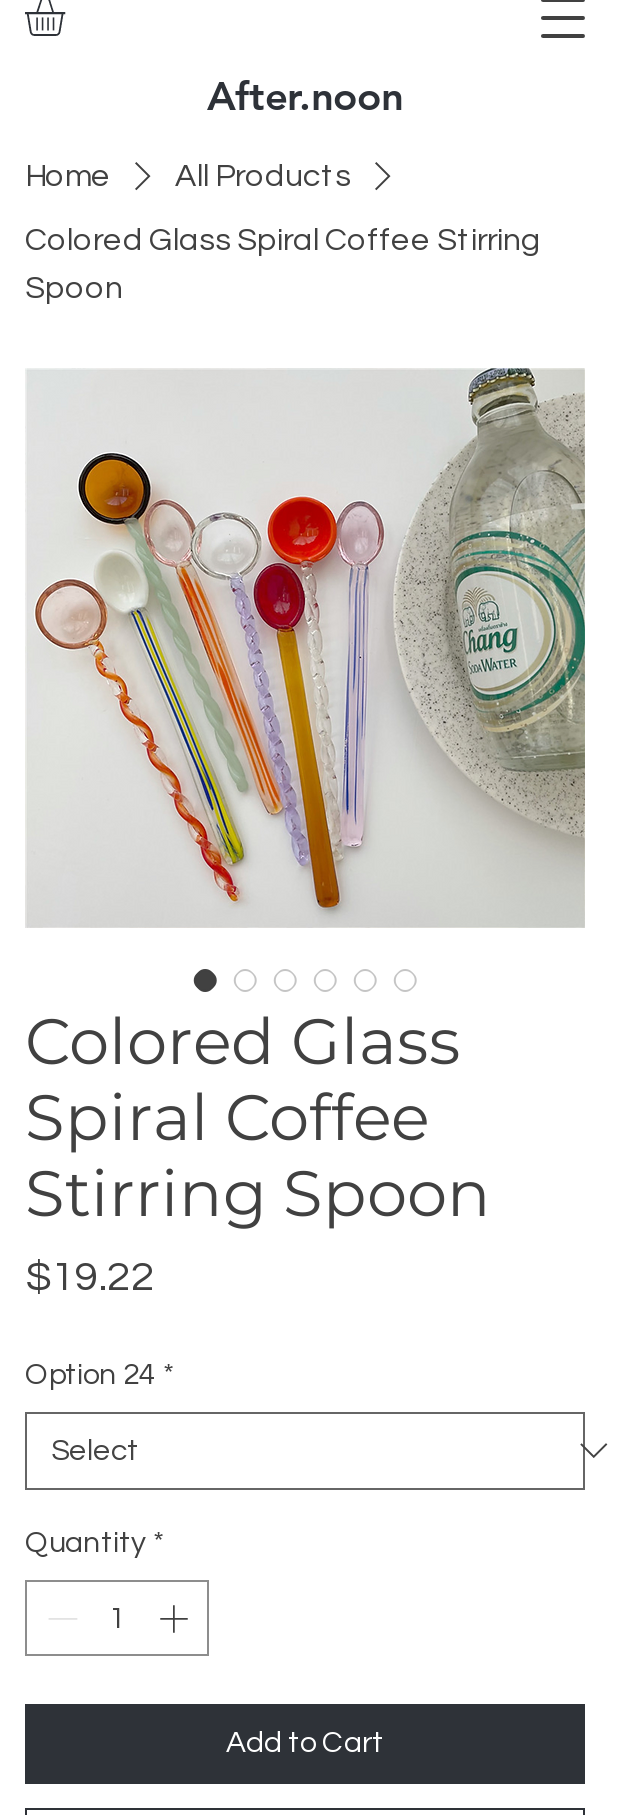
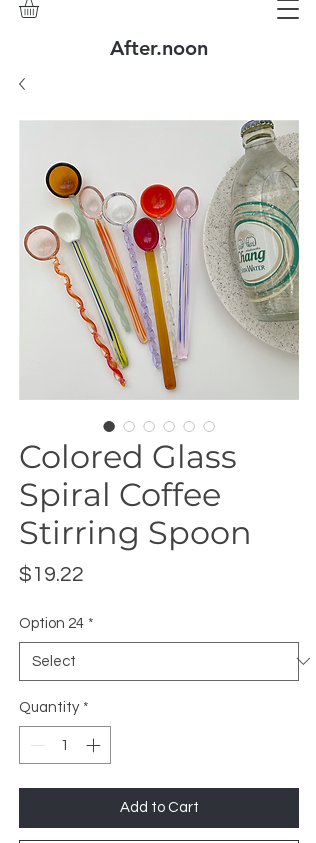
- Home
- All Products
- Colored Glass Spiral Coffee Stirring
- Spoon
